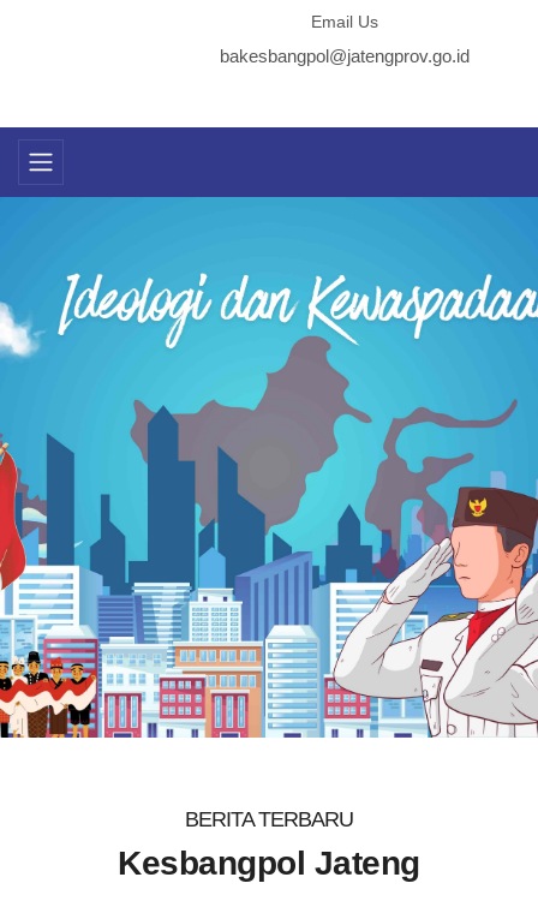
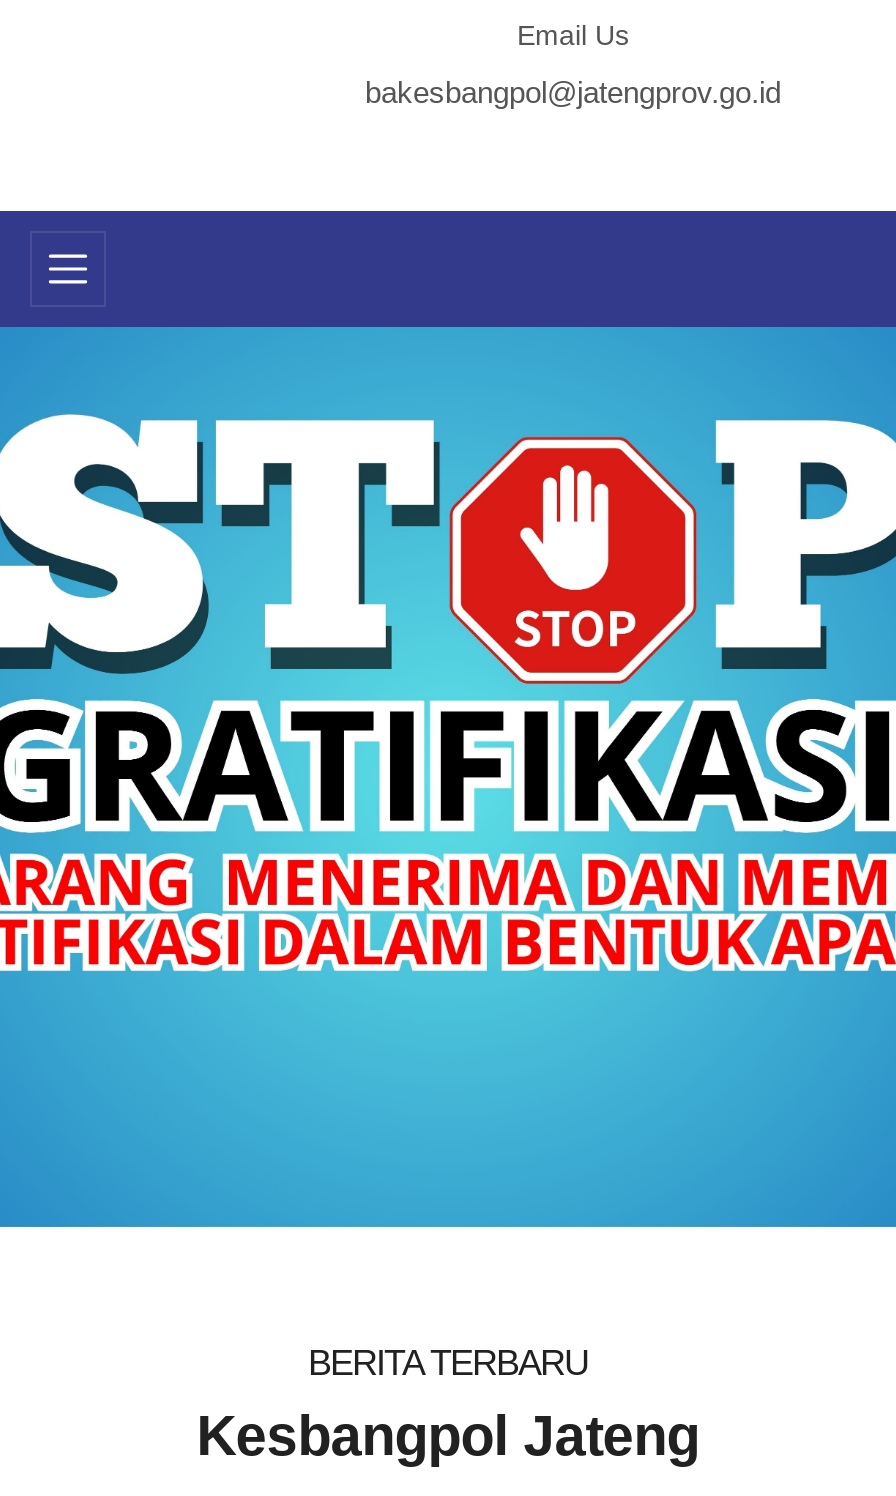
- [image]
+ [image]
